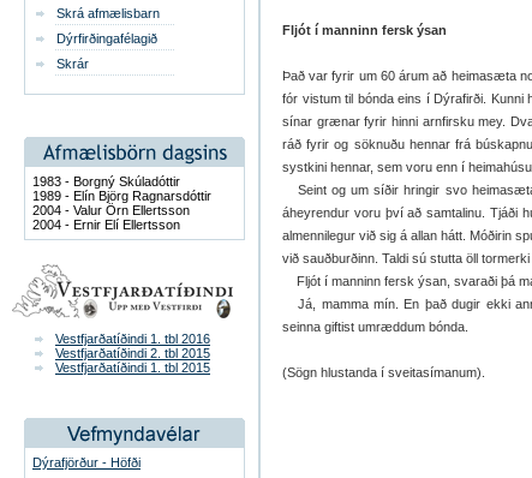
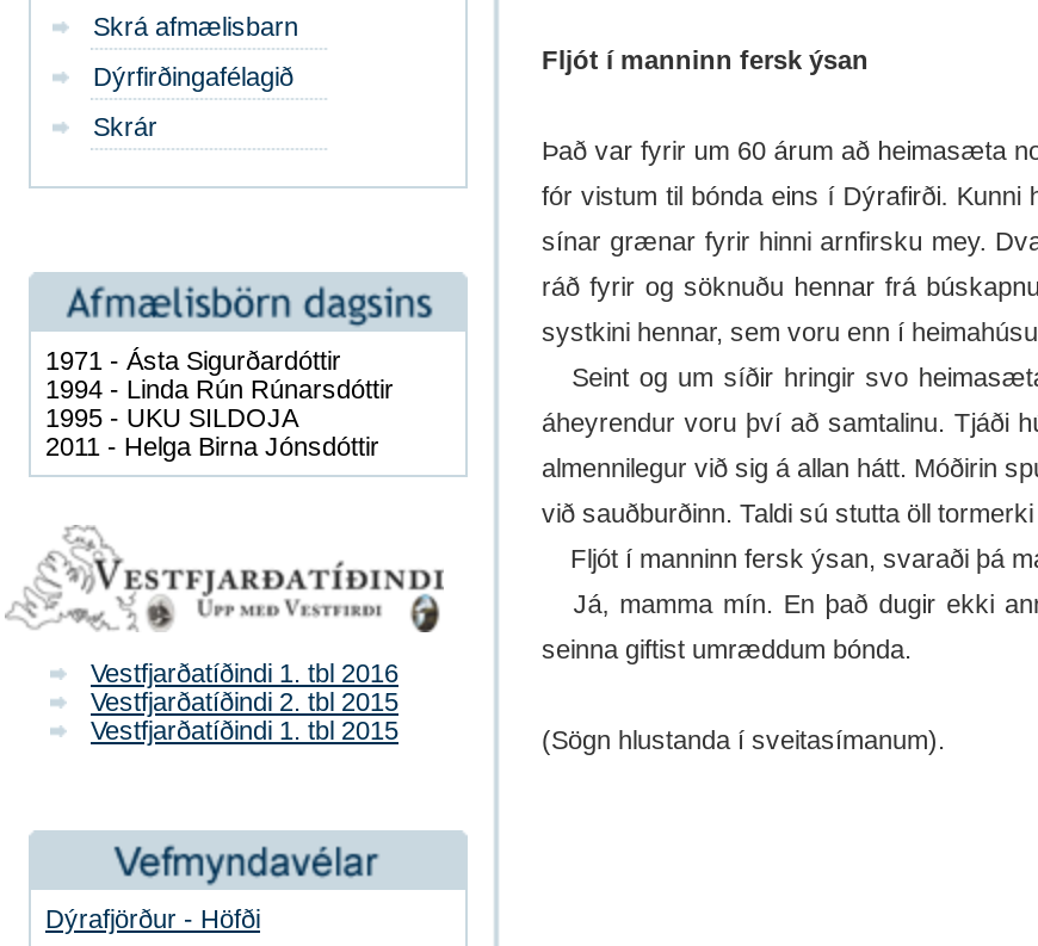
- 1983 - Borgný Skúladóttir
- 1989 - Elín Björg Ragnarsdóttir
- 2004 - Valur Örn Ellertsson
- 2004 - Ernir Elí Ellertsson
+ 1971 - Ásta Sigurðardóttir
+ 1994 - Linda Rún Rúnarsdóttir
+ 1995 - UKU SILDOJA
+ 2011 - Helga Birna Jónsdóttir
